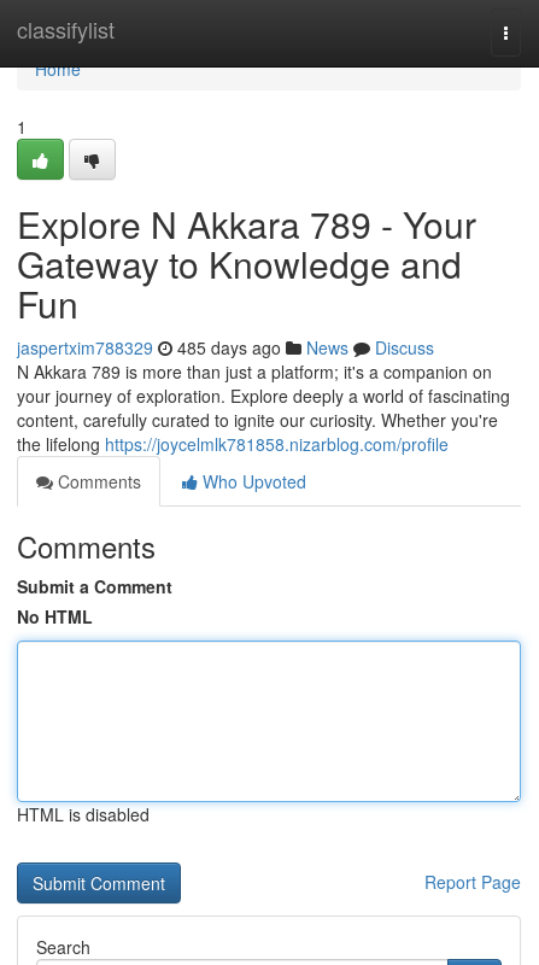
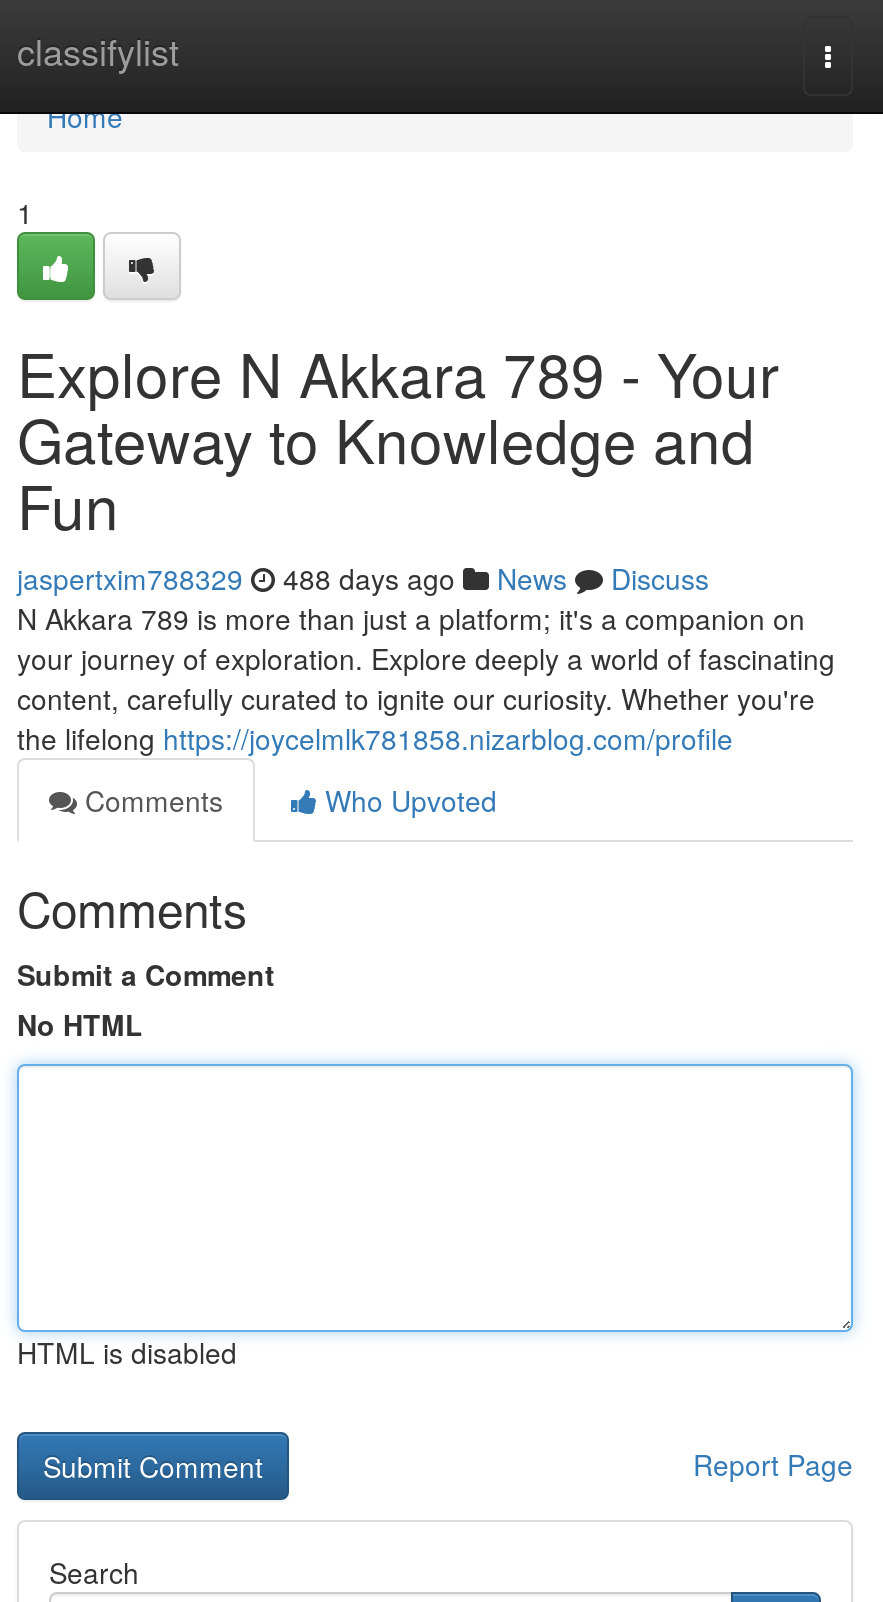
- jaspertxim788329 485 days ago News Discuss
+ jaspertxim788329 488 days ago News Discuss
